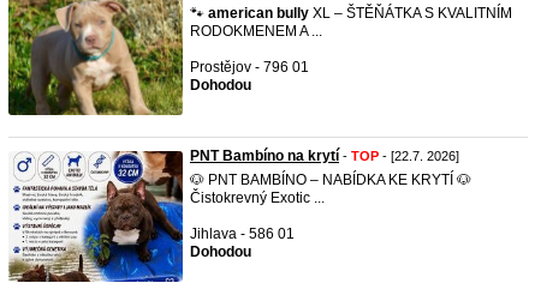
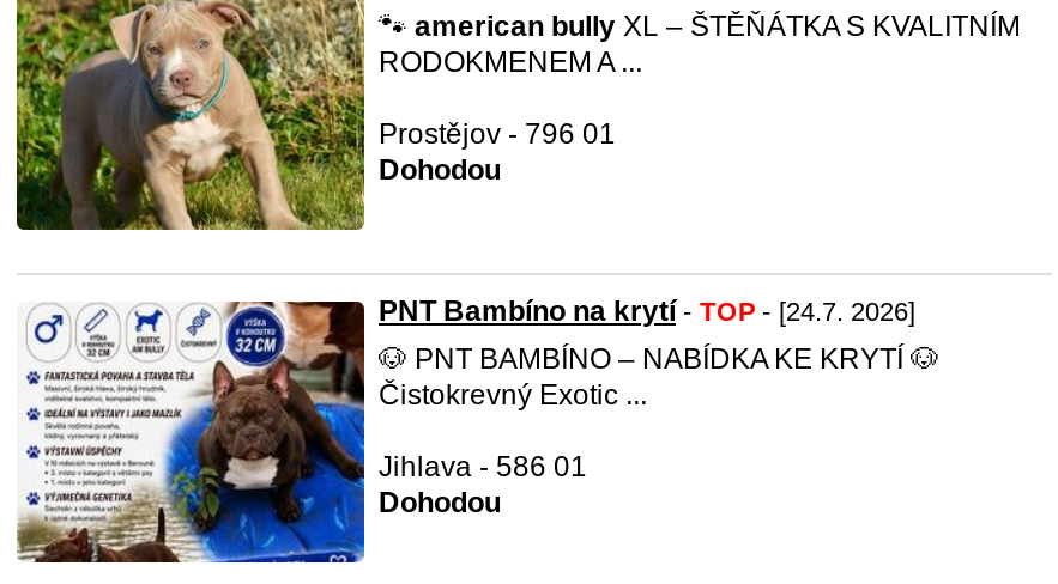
- PNT Bambíno na krytí - TOP - [22.7. 2026]
+ PNT Bambíno na krytí - TOP - [24.7. 2026]
